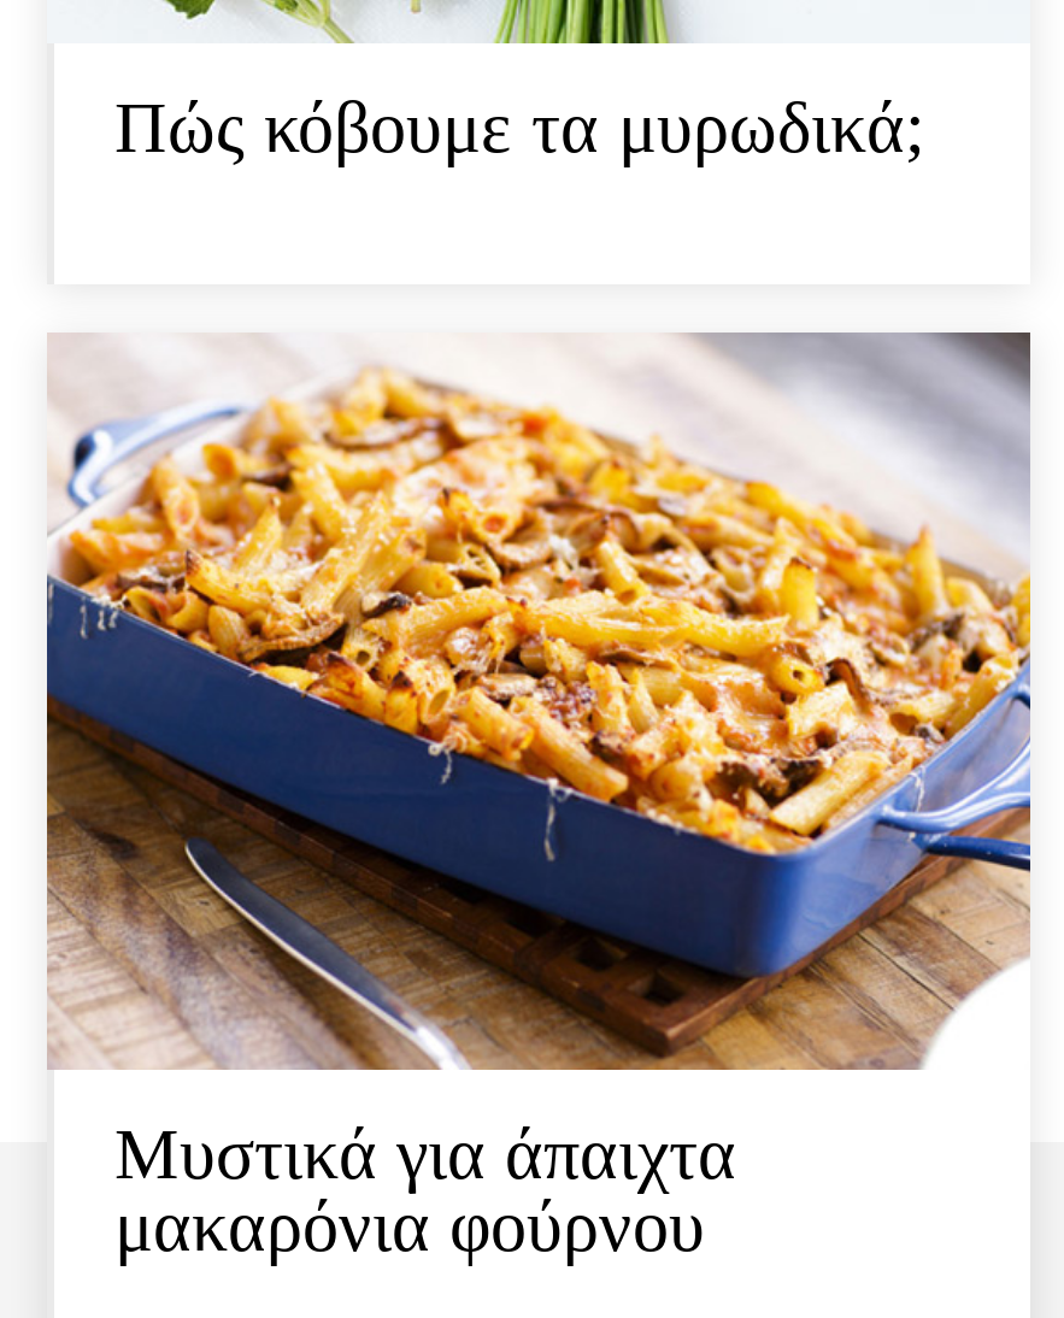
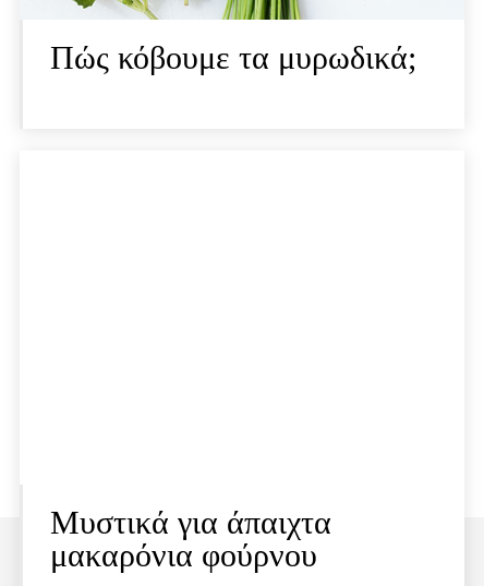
- [image]
